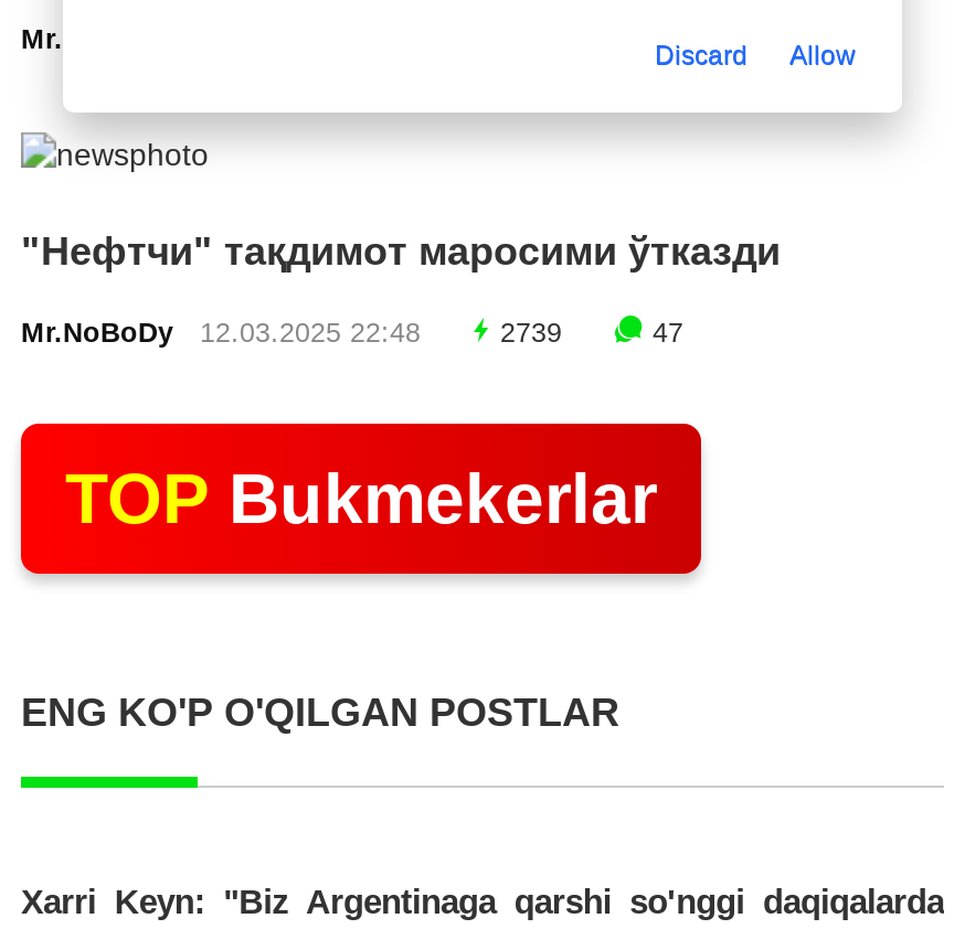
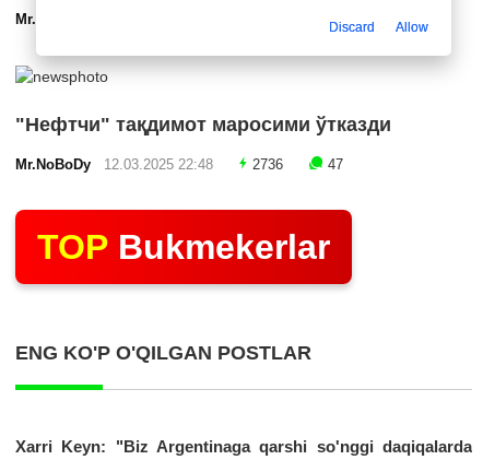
- 2739
+ 2736
